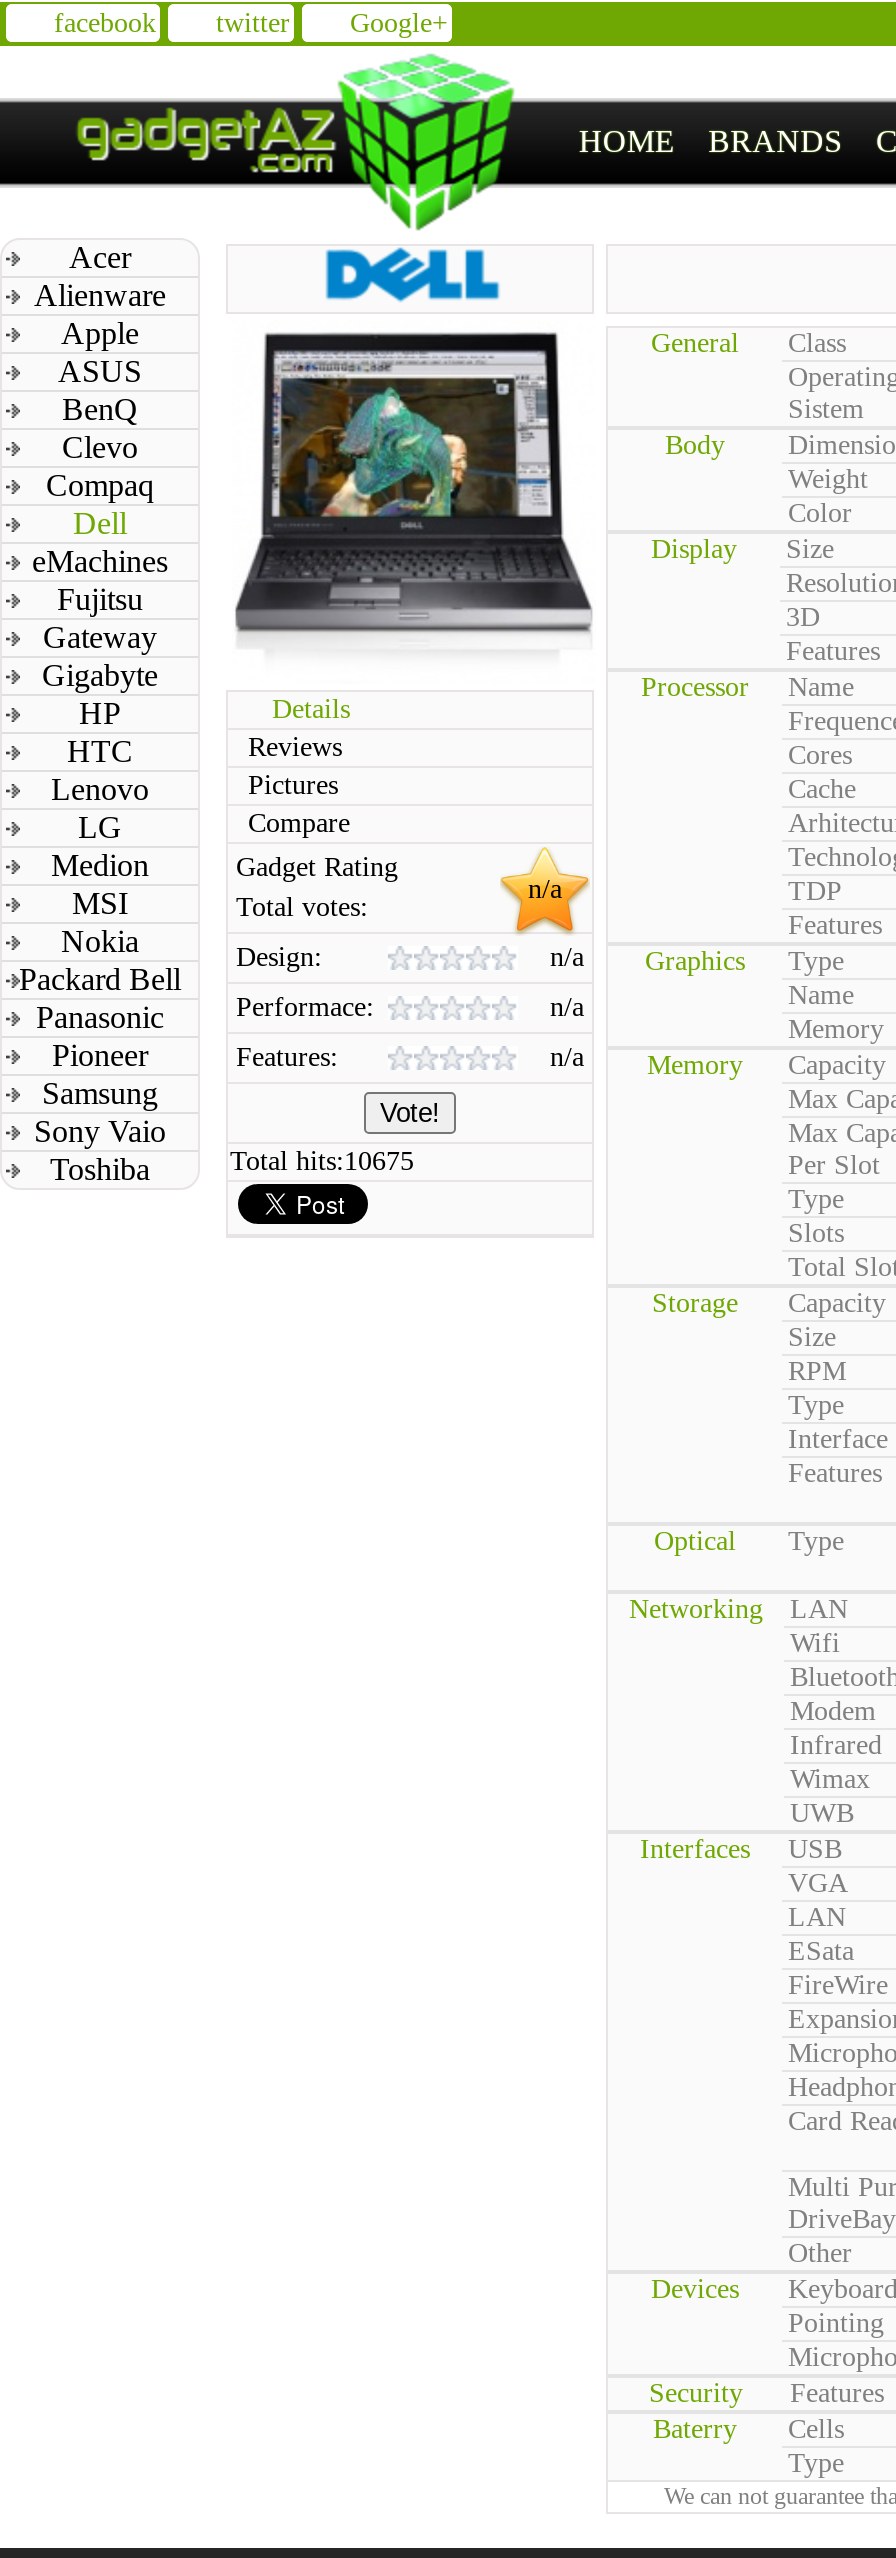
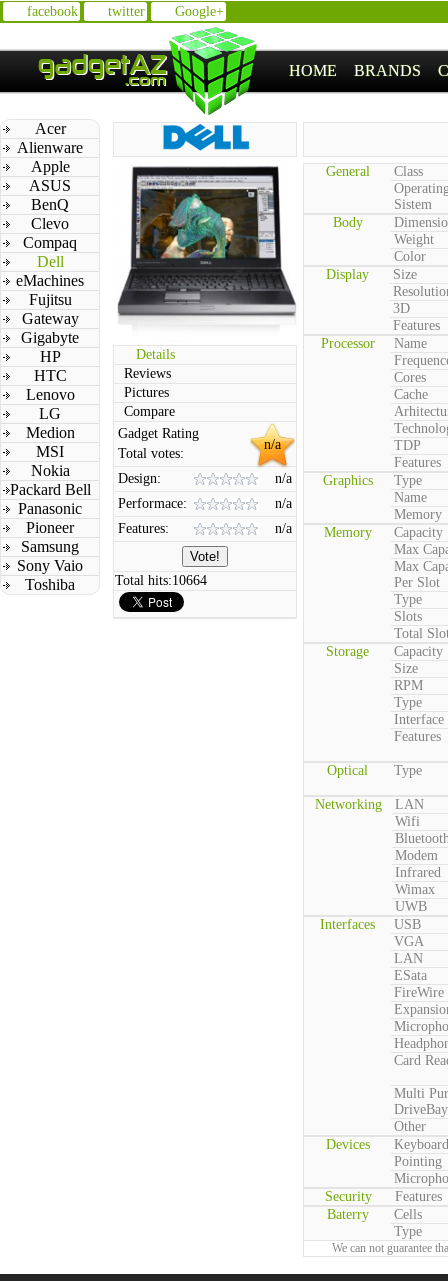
- Total hits:10675
+ Total hits:10664
